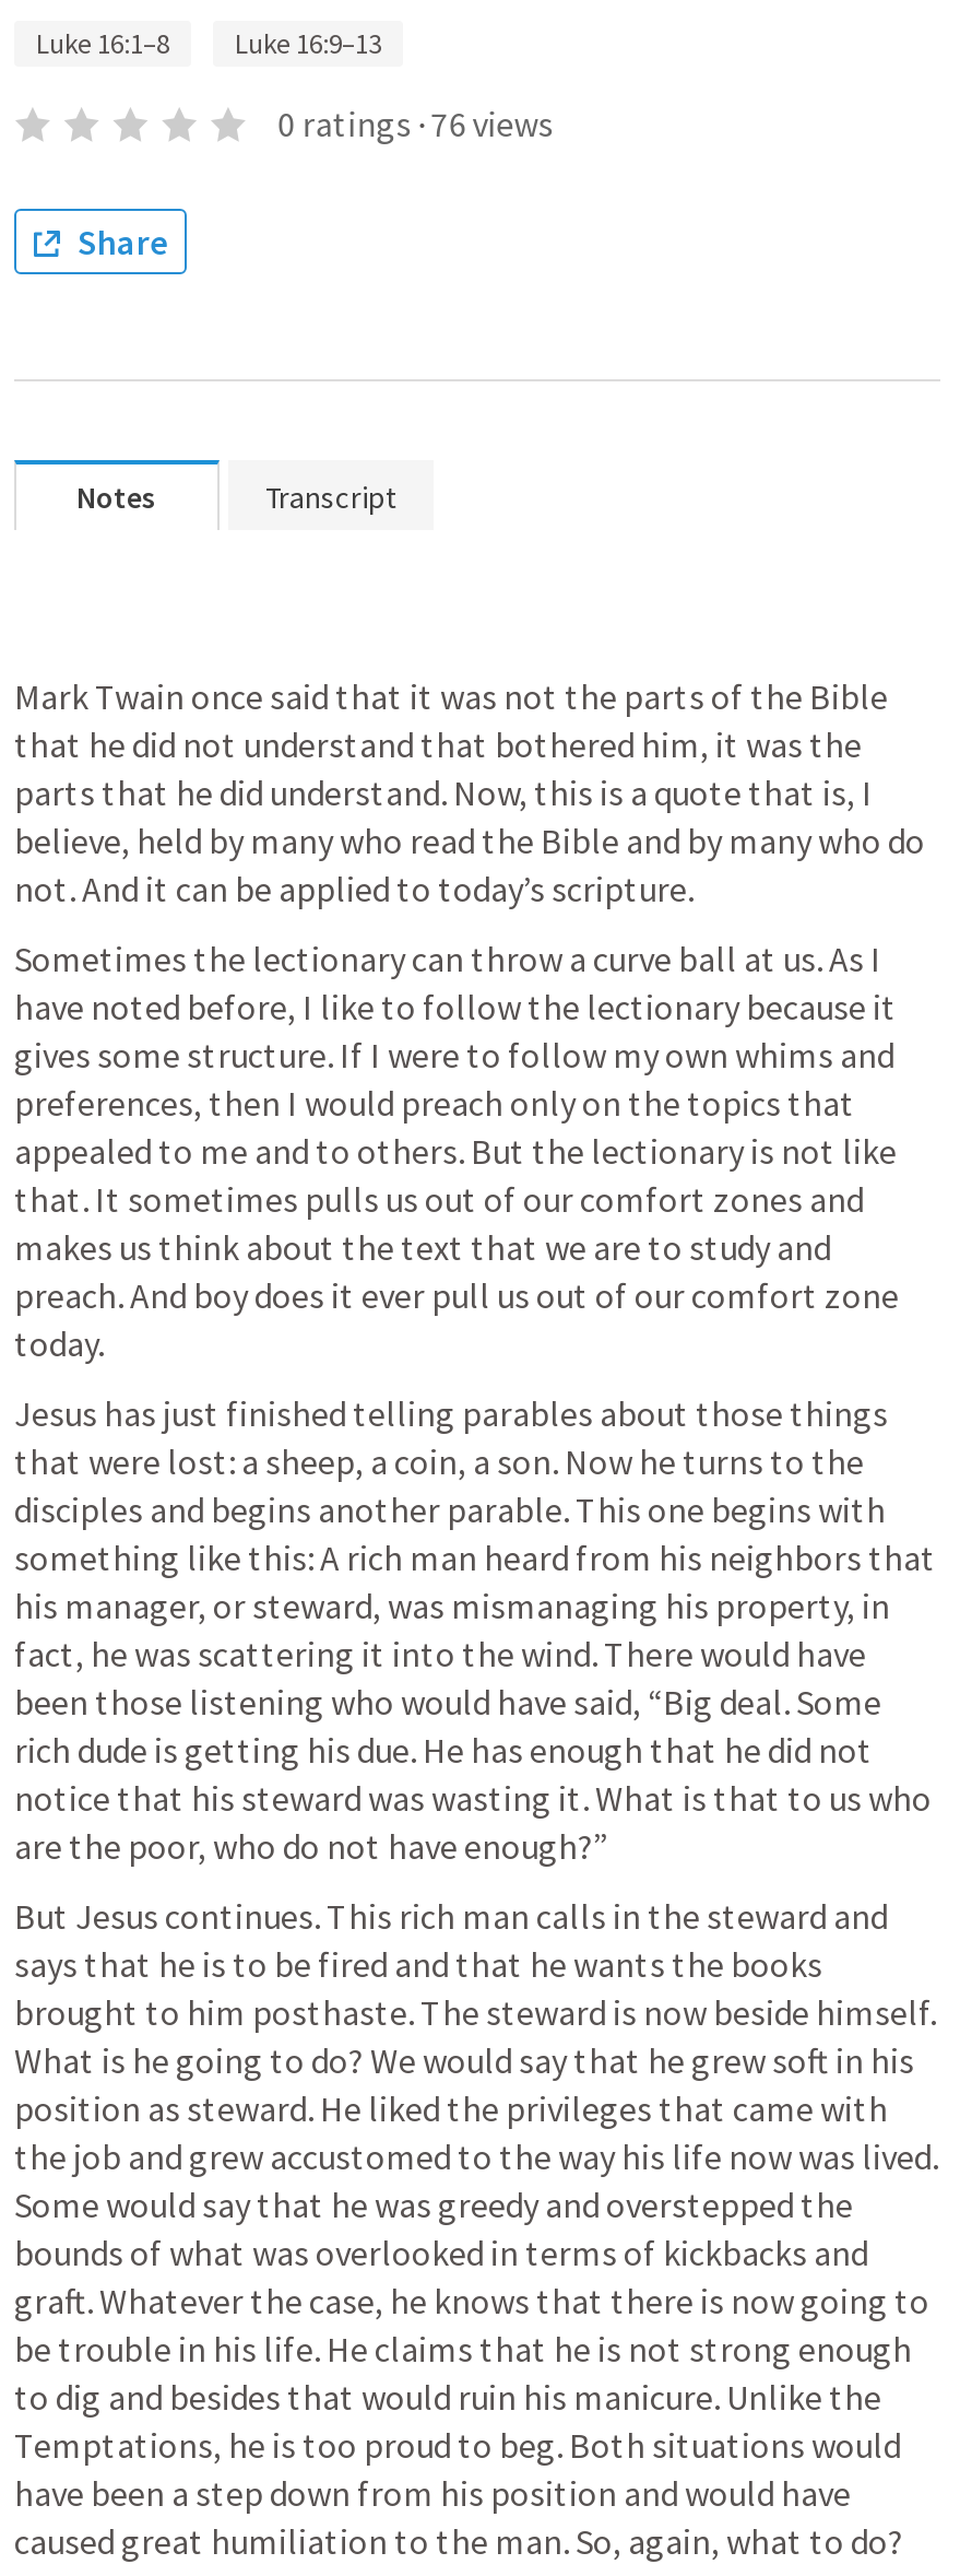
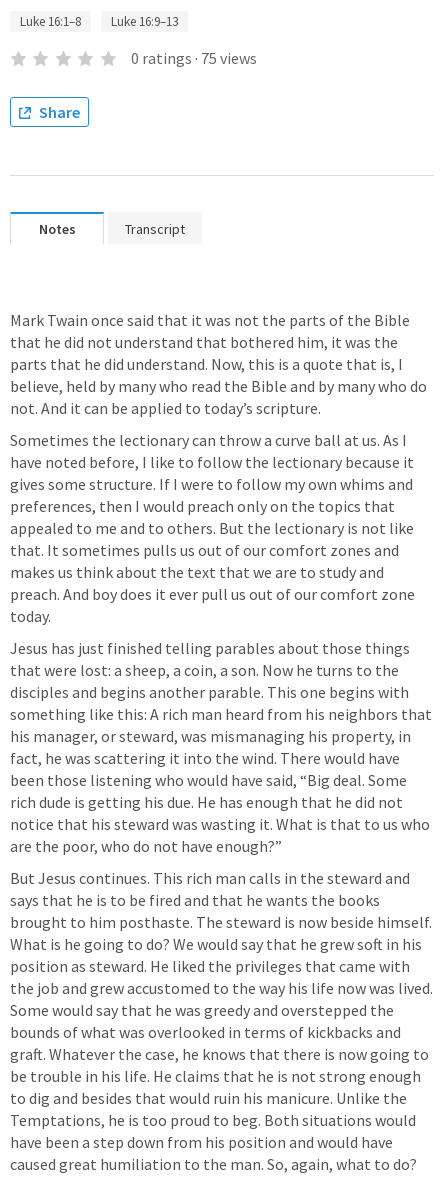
- 0 ratings · 76 views
+ 0 ratings · 75 views
